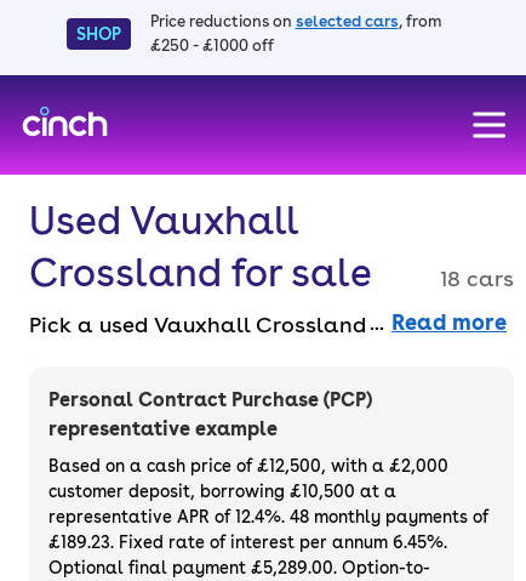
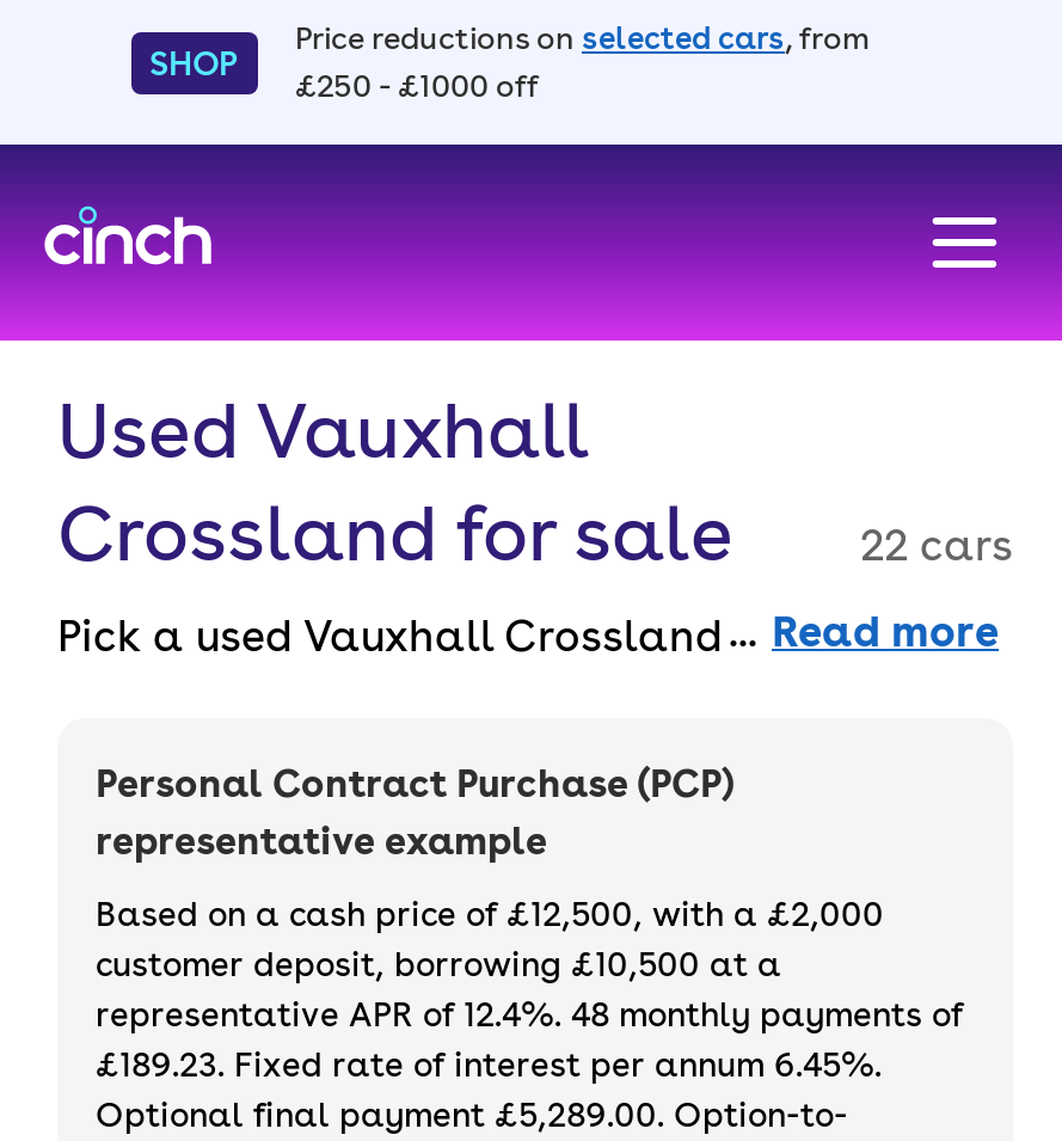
- 18 cars
+ 22 cars
